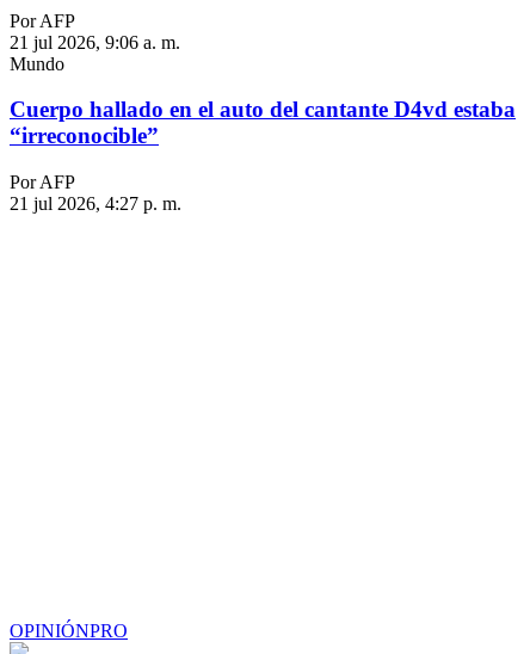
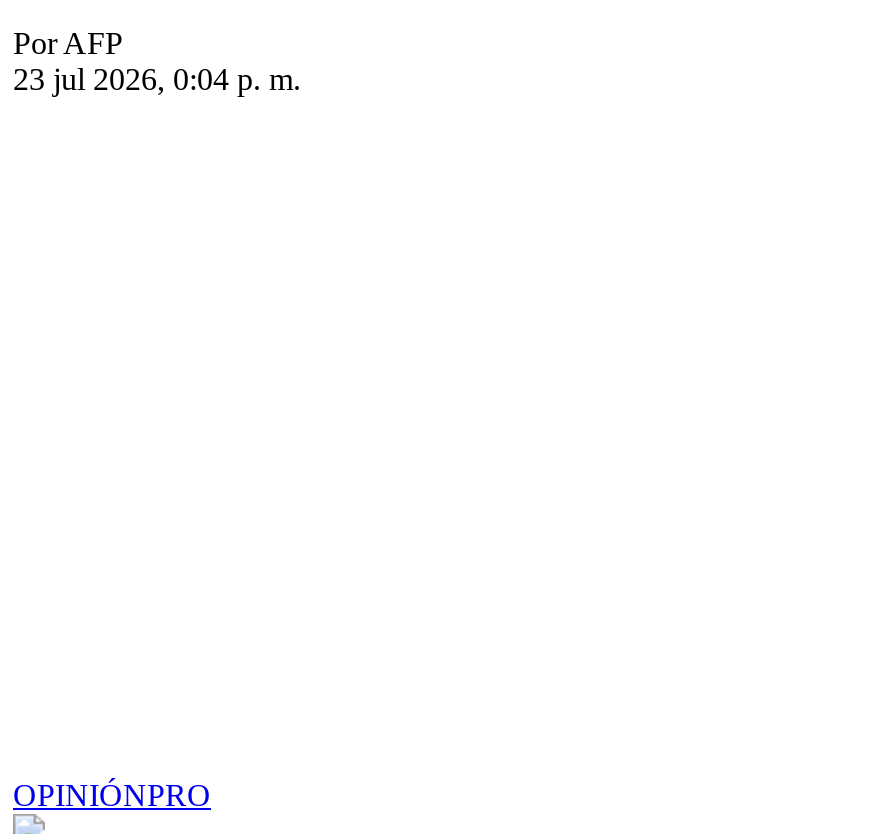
- 21 jul 2026, 9:06 a. m.
- Mundo
- Cuerpo hallado en el auto del cantante D4vd estaba
- “irreconocible”
- Por AFP
- 21 jul 2026, 4:27 p. m.
+ 23 jul 2026, 0:04 p. m.
